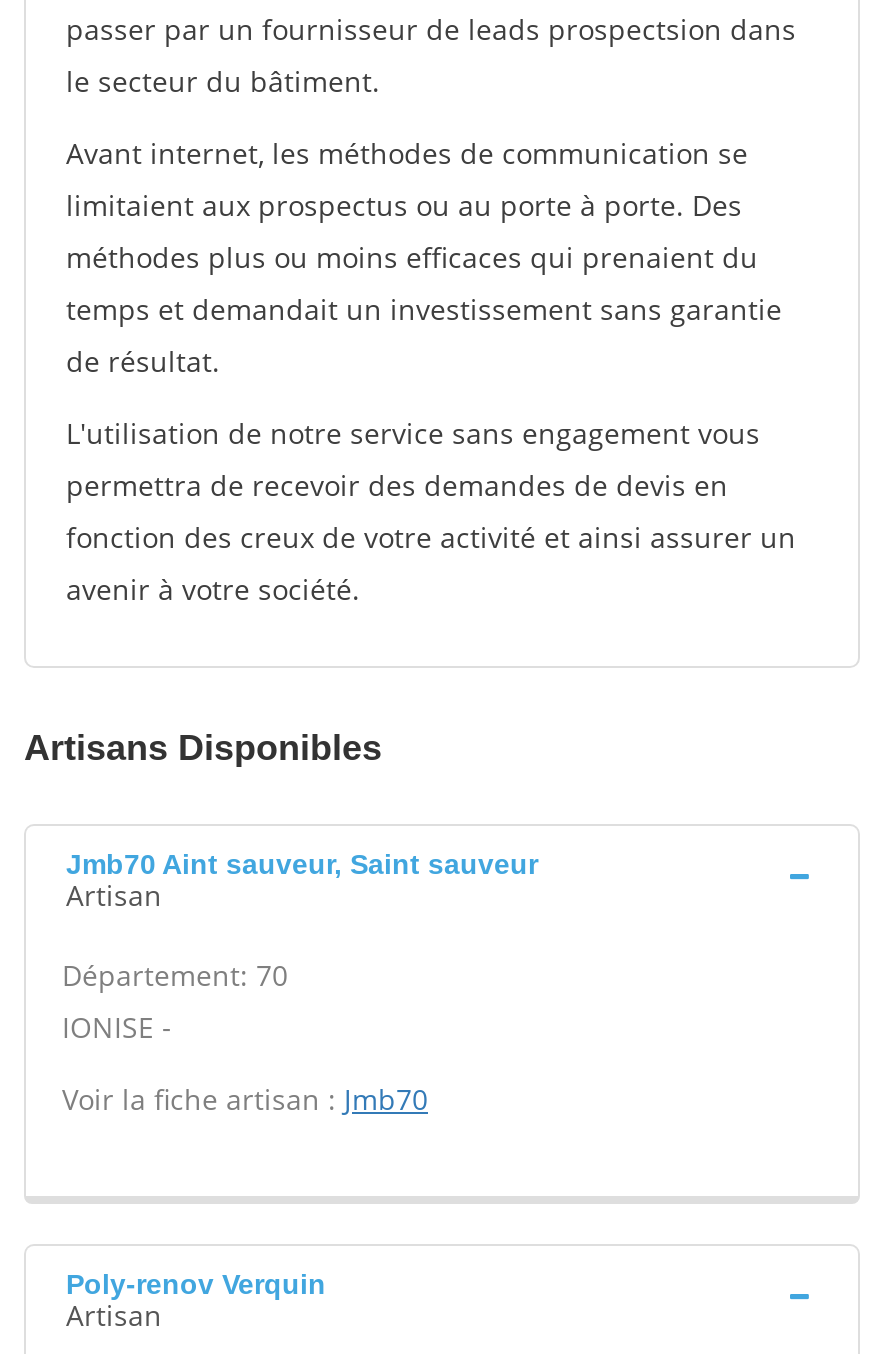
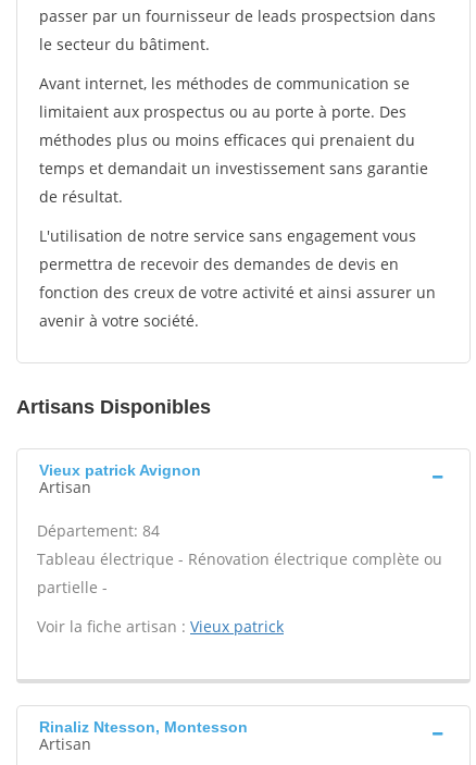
- Jmb70 Aint sauveur, Saint sauveur
+ Vieux patrick Avignon

- Département: 70
- IONISE -
+ Département: 84
+ Tableau électrique - Rénovation électrique complète ou
+ partielle -

- Voir la fiche artisan : Jmb70
+ Voir la fiche artisan : Vieux patrick

- Poly-renov Verquin
+ Rinaliz Ntesson, Montesson
